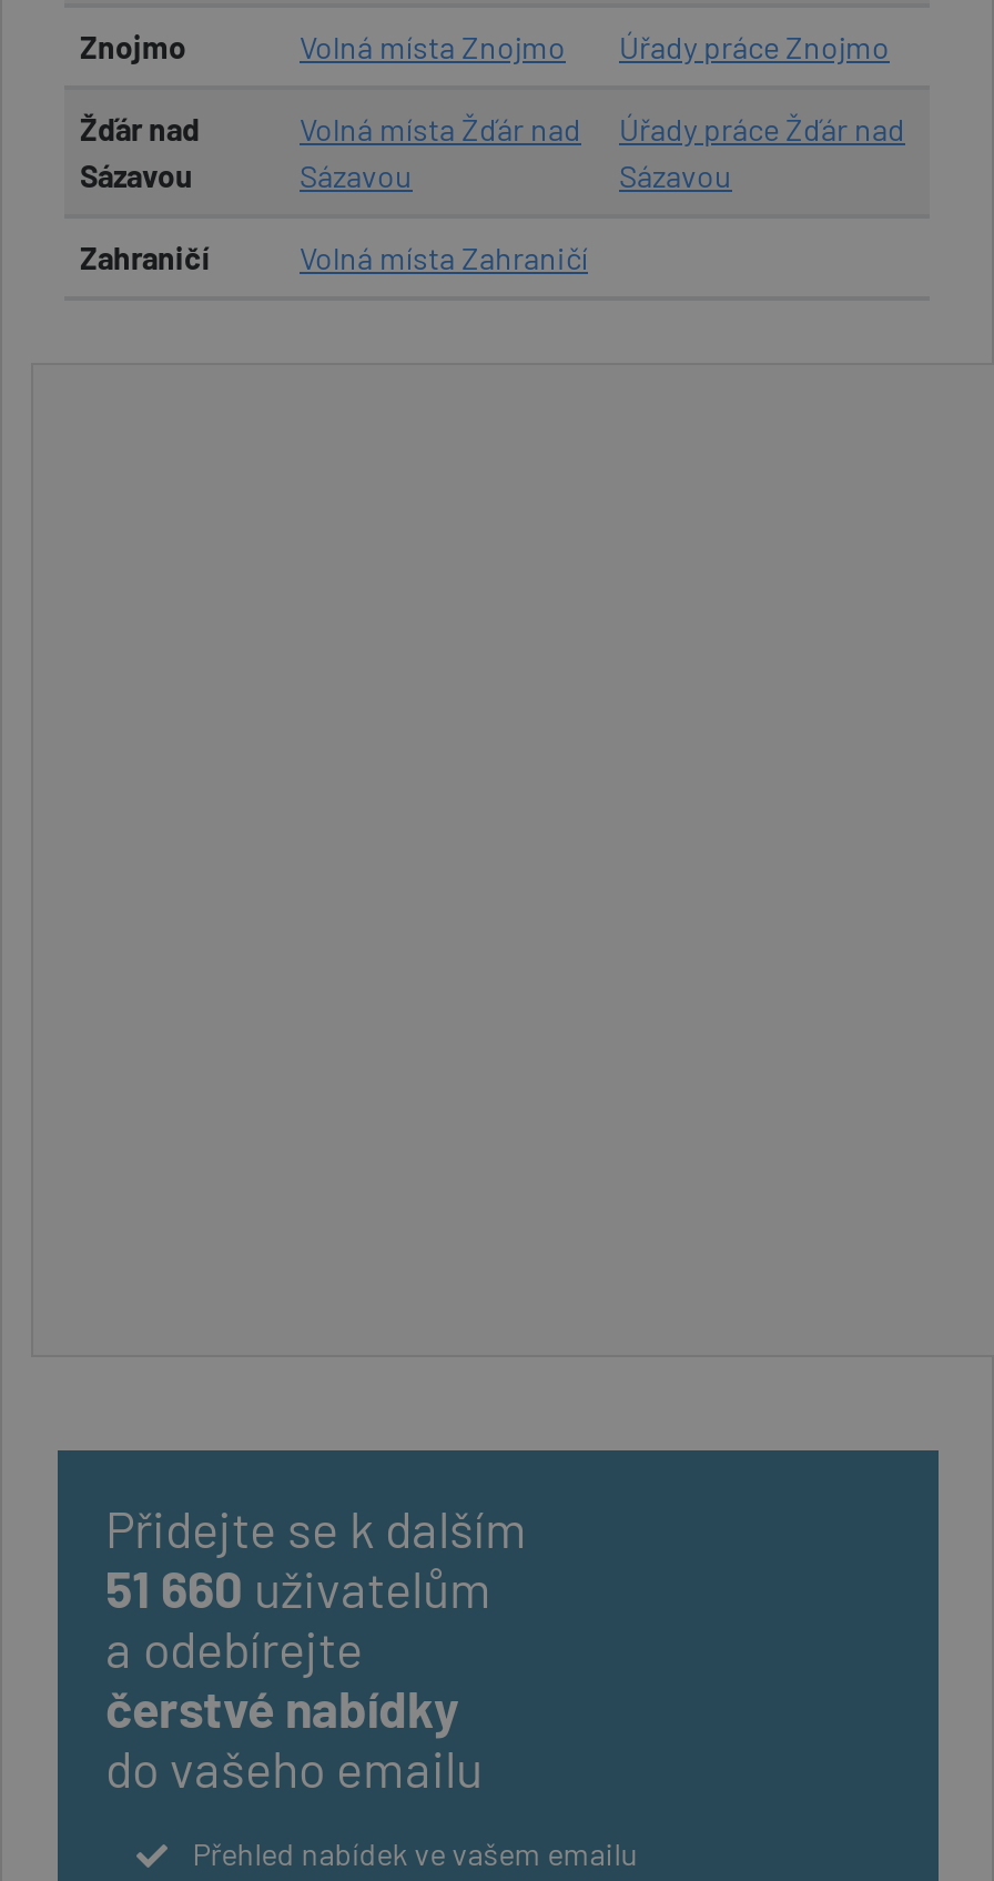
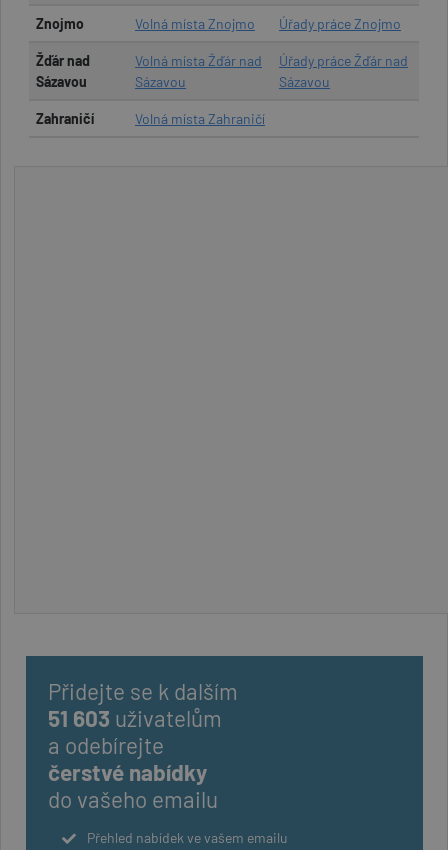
- 51 660 uživatelům
+ 51 603 uživatelům
